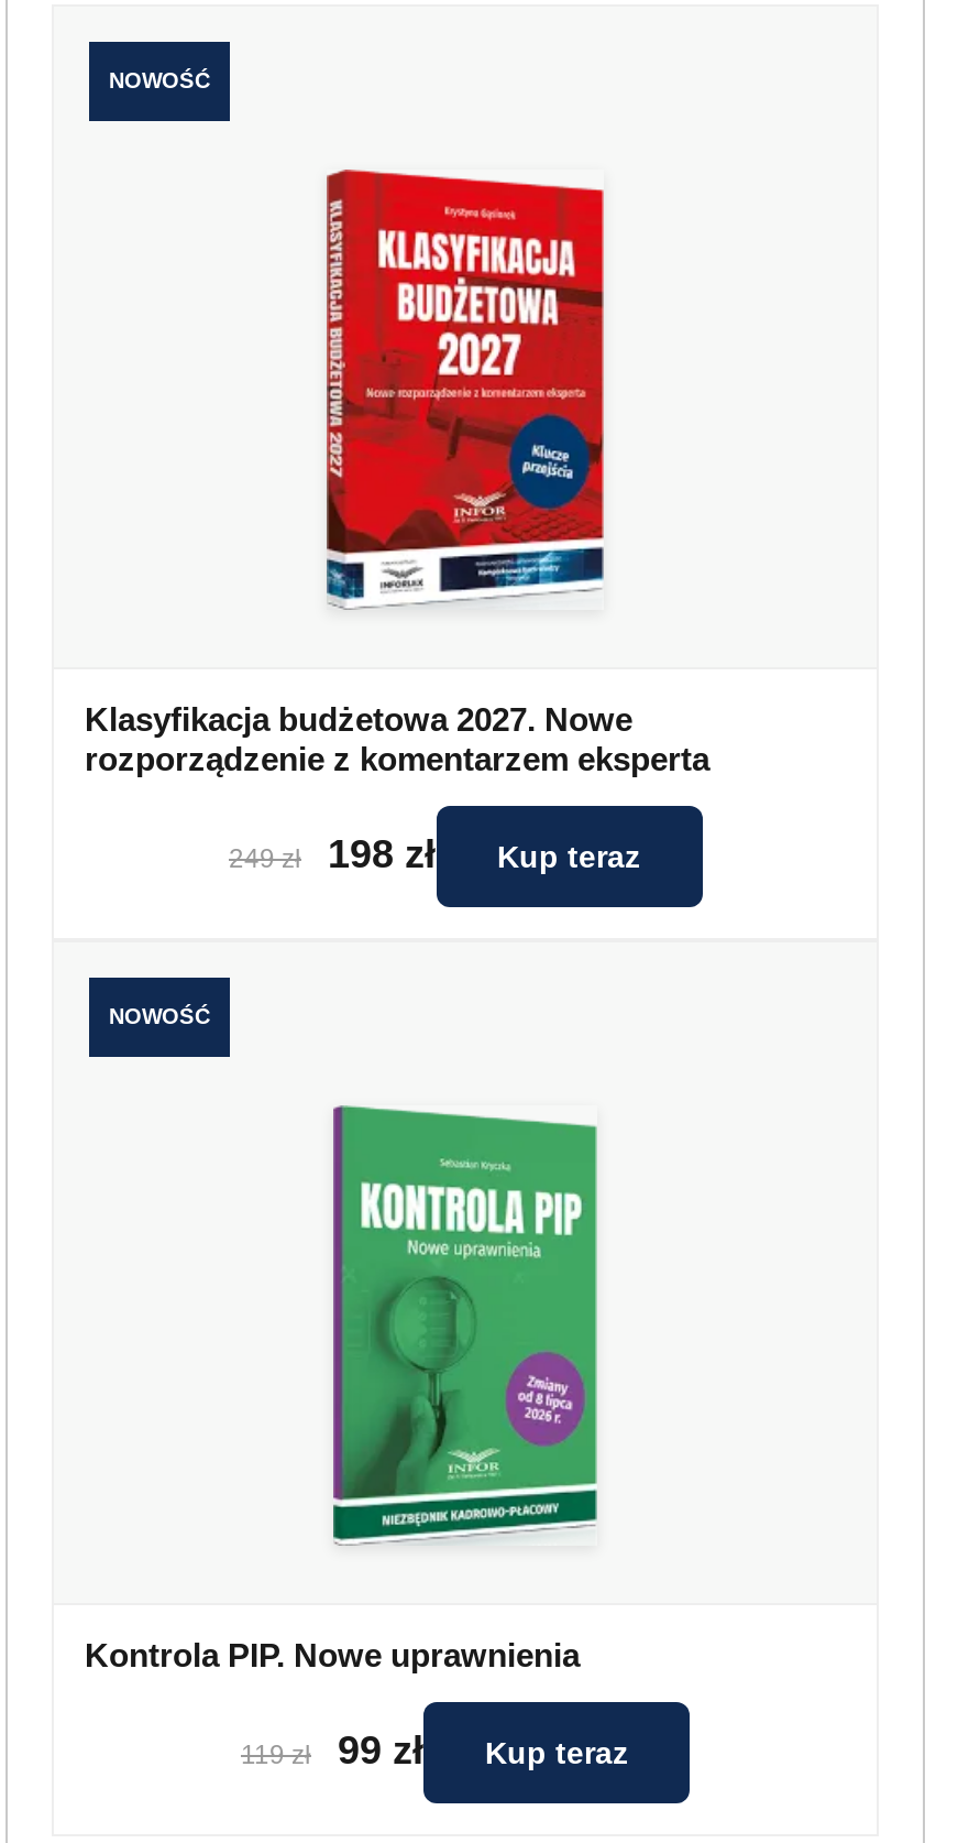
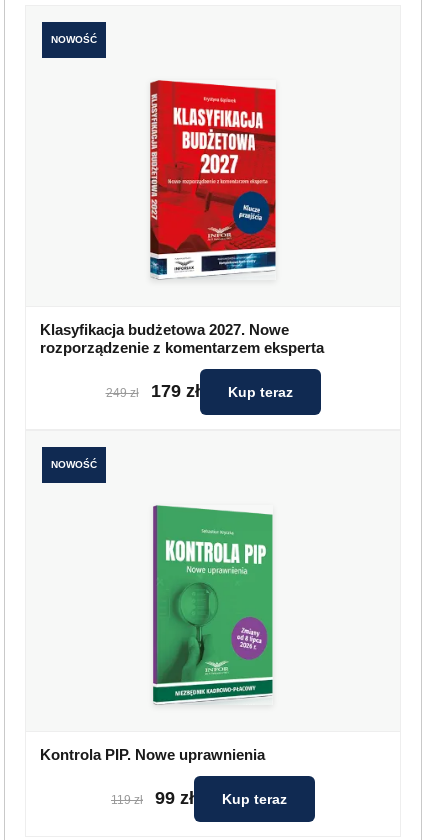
- 198 zł
+ 179 zł
